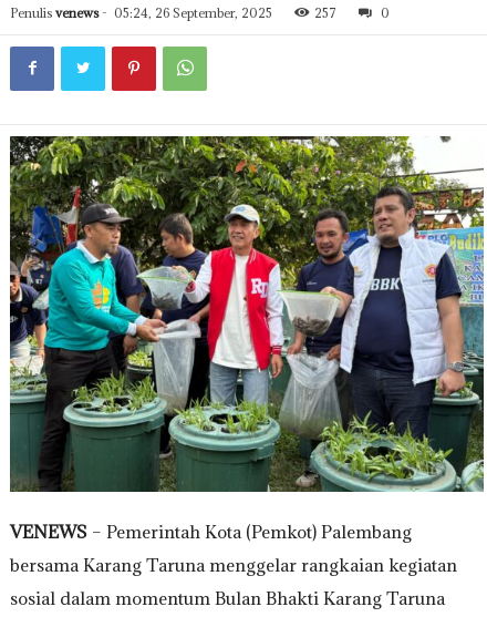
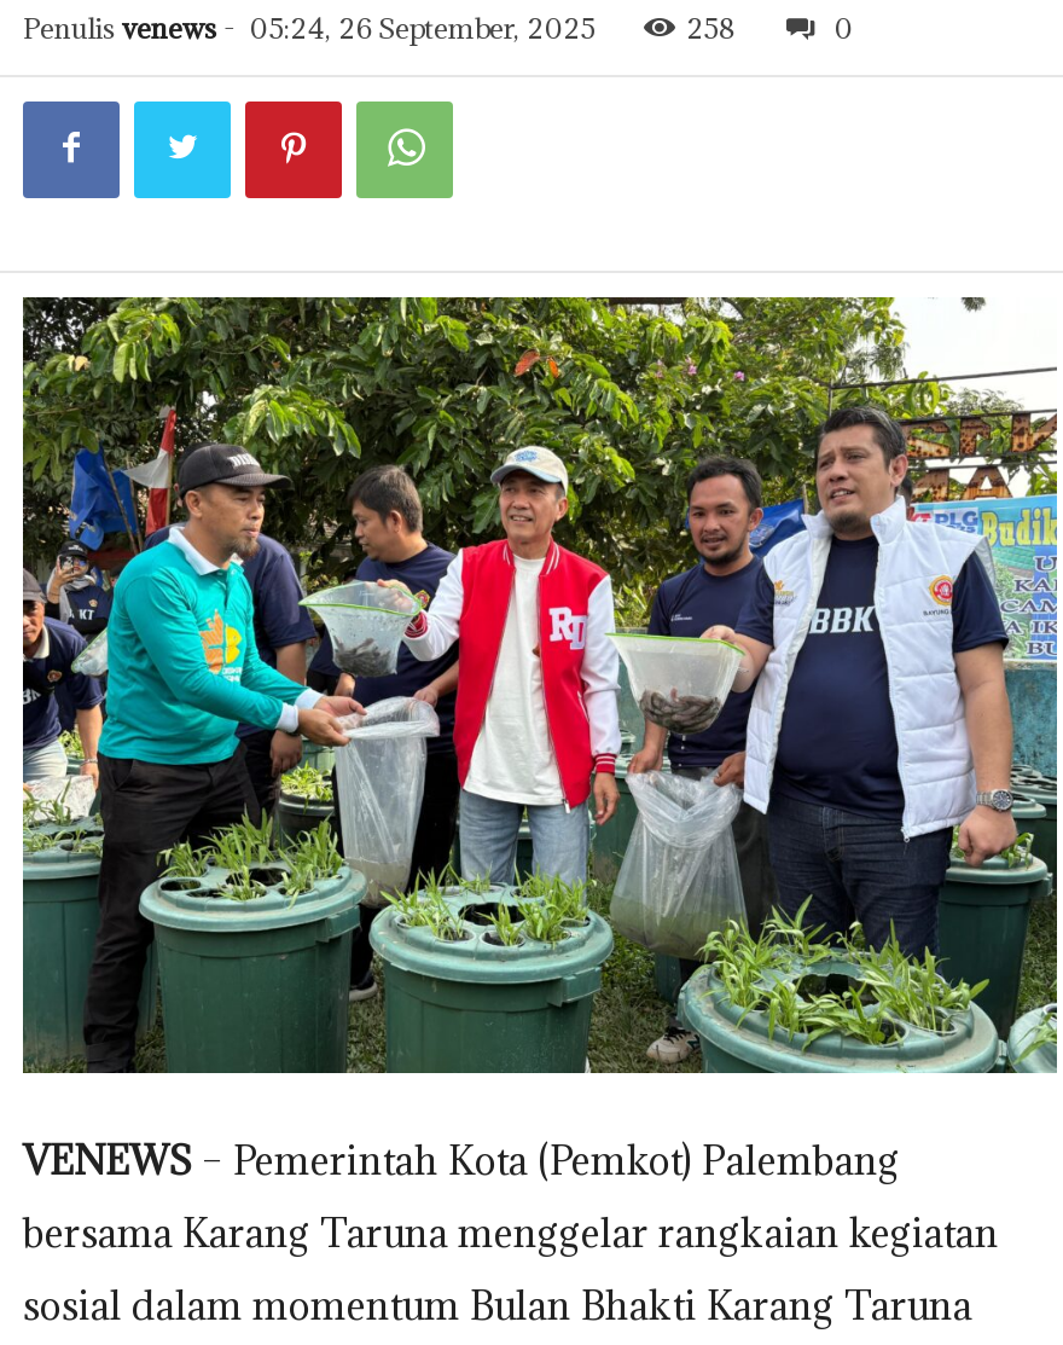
- 257
+ 258
